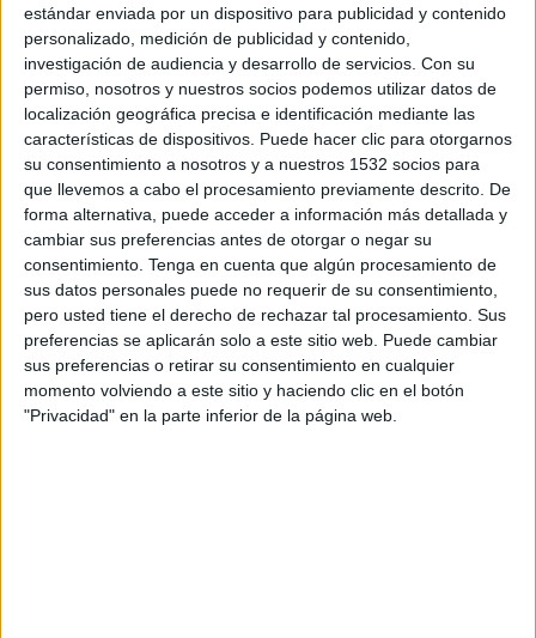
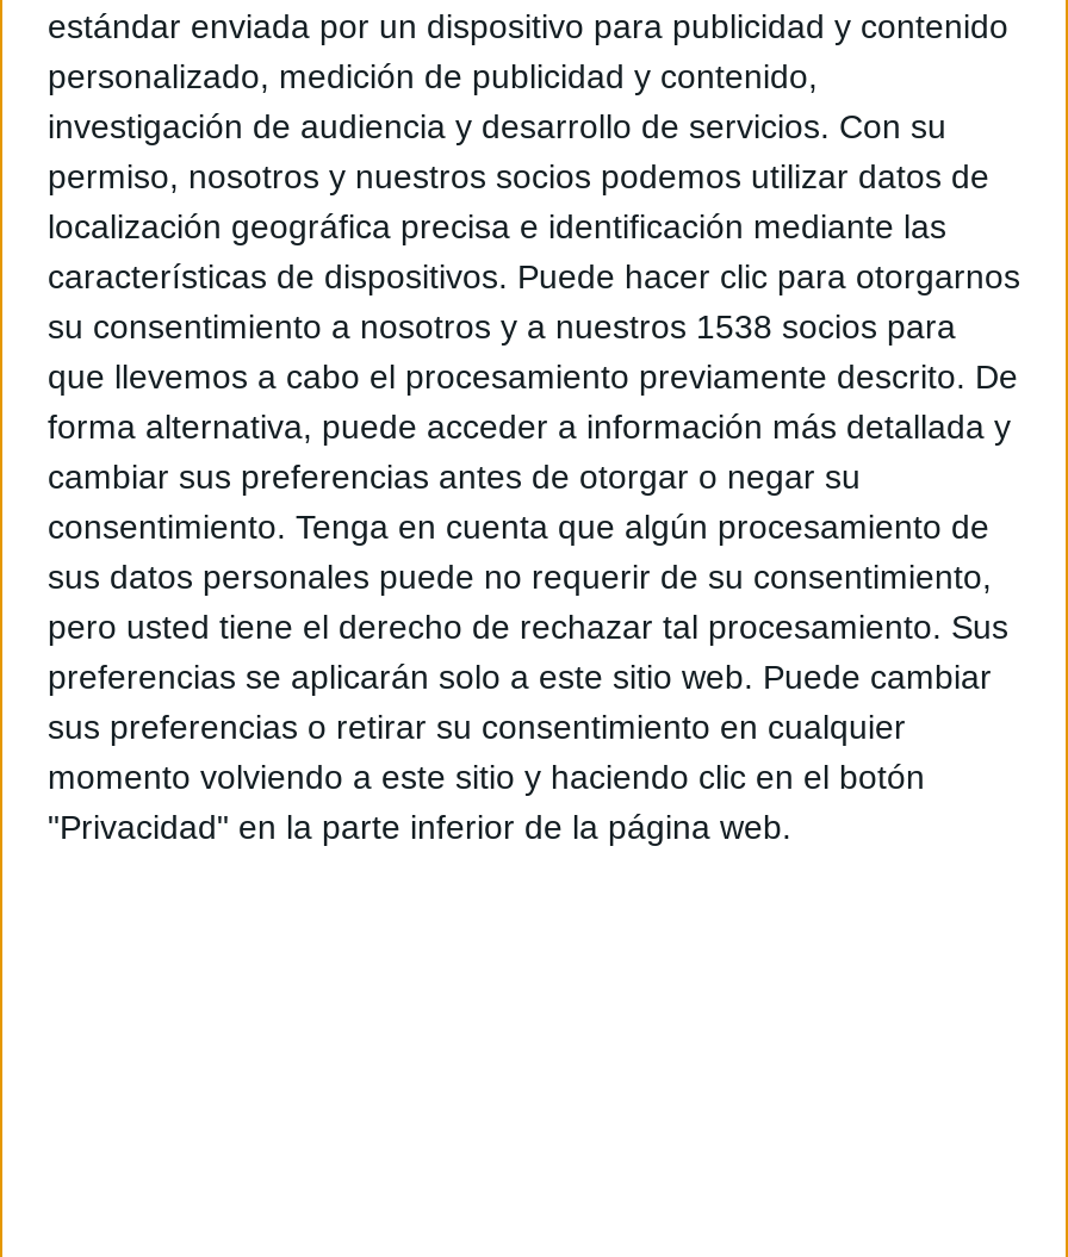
- su consentimiento a nosotros y a nuestros 1532 socios para
+ su consentimiento a nosotros y a nuestros 1538 socios para
